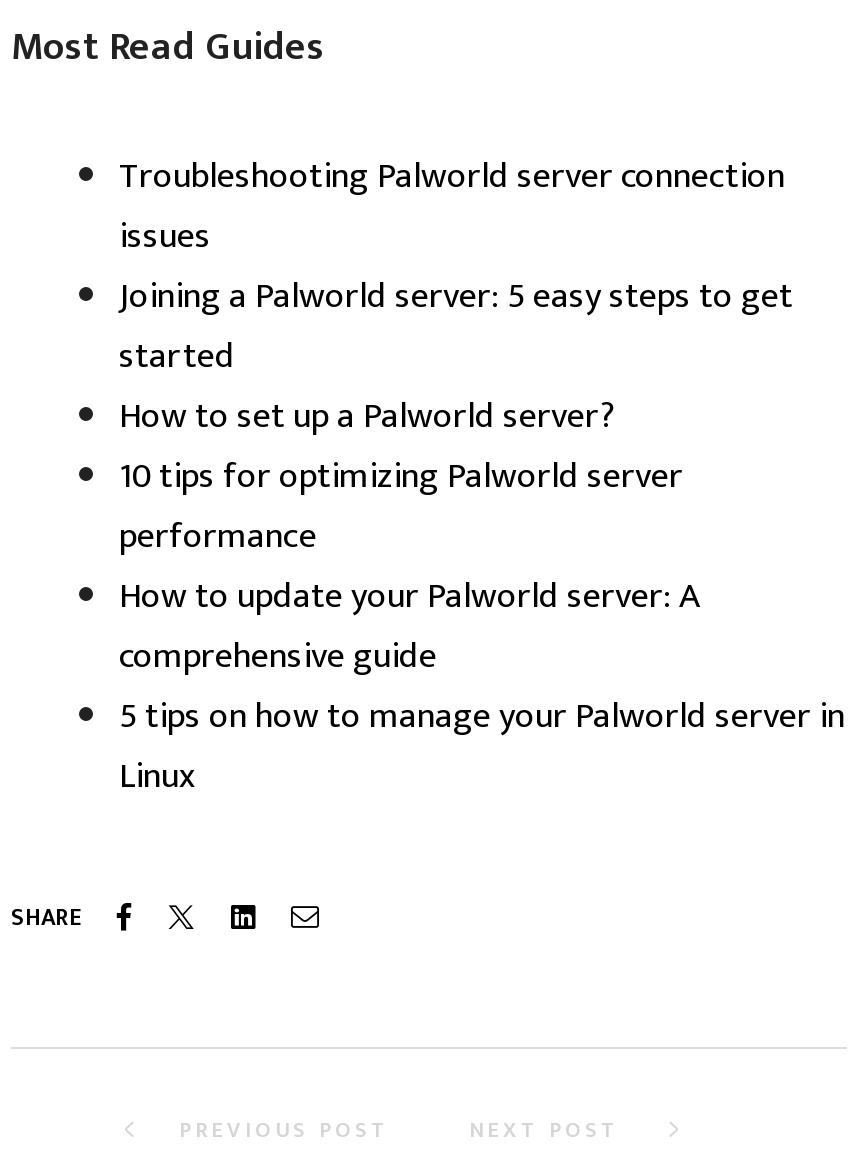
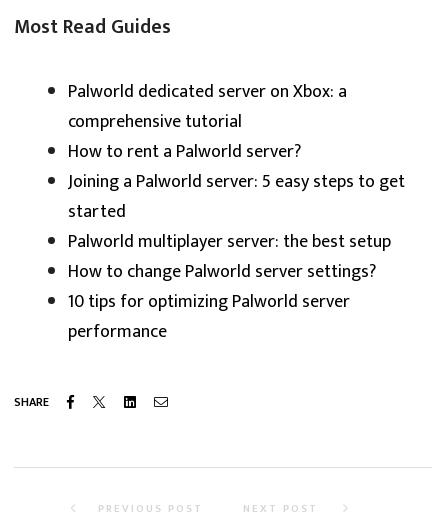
- Troubleshooting Palworld server connection
- issues
+ Palworld dedicated server on Xbox: a
+ comprehensive tutorial
+ How to rent a Palworld server?

moved down: Joining a Palworld server: 5 easy steps to get | started

- How to set up a Palworld server?
+ Palworld multiplayer server: the best setup
+ How to change Palworld server settings?

moved down: 10 tips for optimizing Palworld server | performance

- How to update your Palworld server: A
- comprehensive guide
- 5 tips on how to manage your Palworld server in
- Linux
